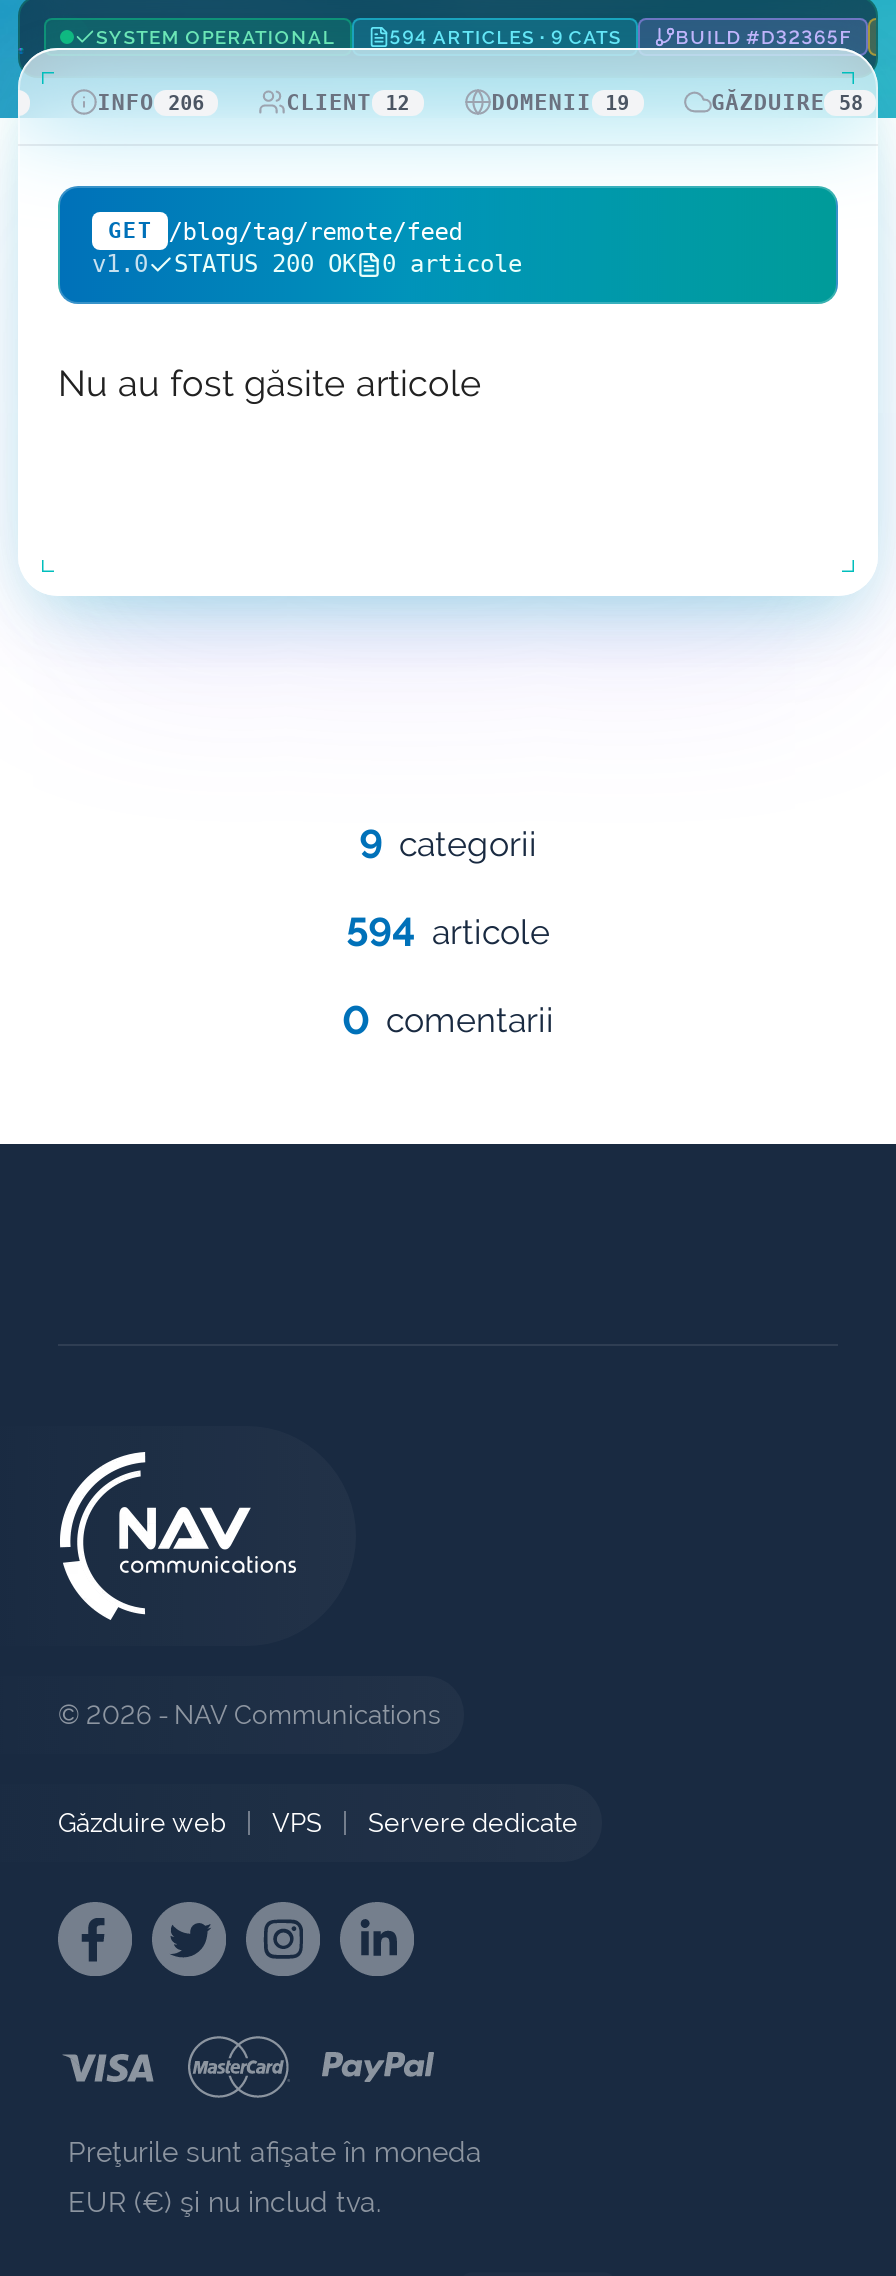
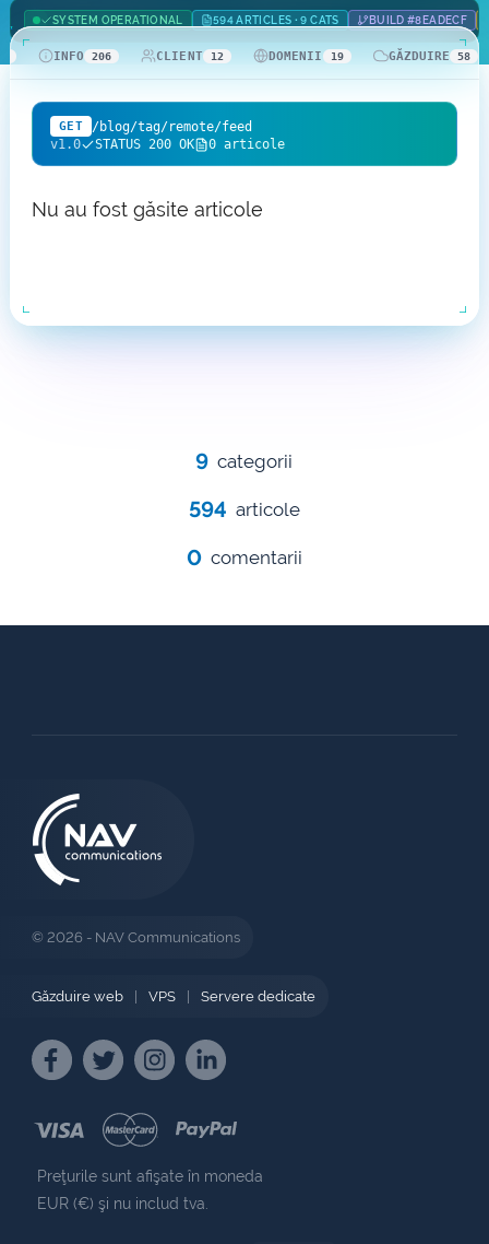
- BUILD #D32365F
+ BUILD #8EADECF
